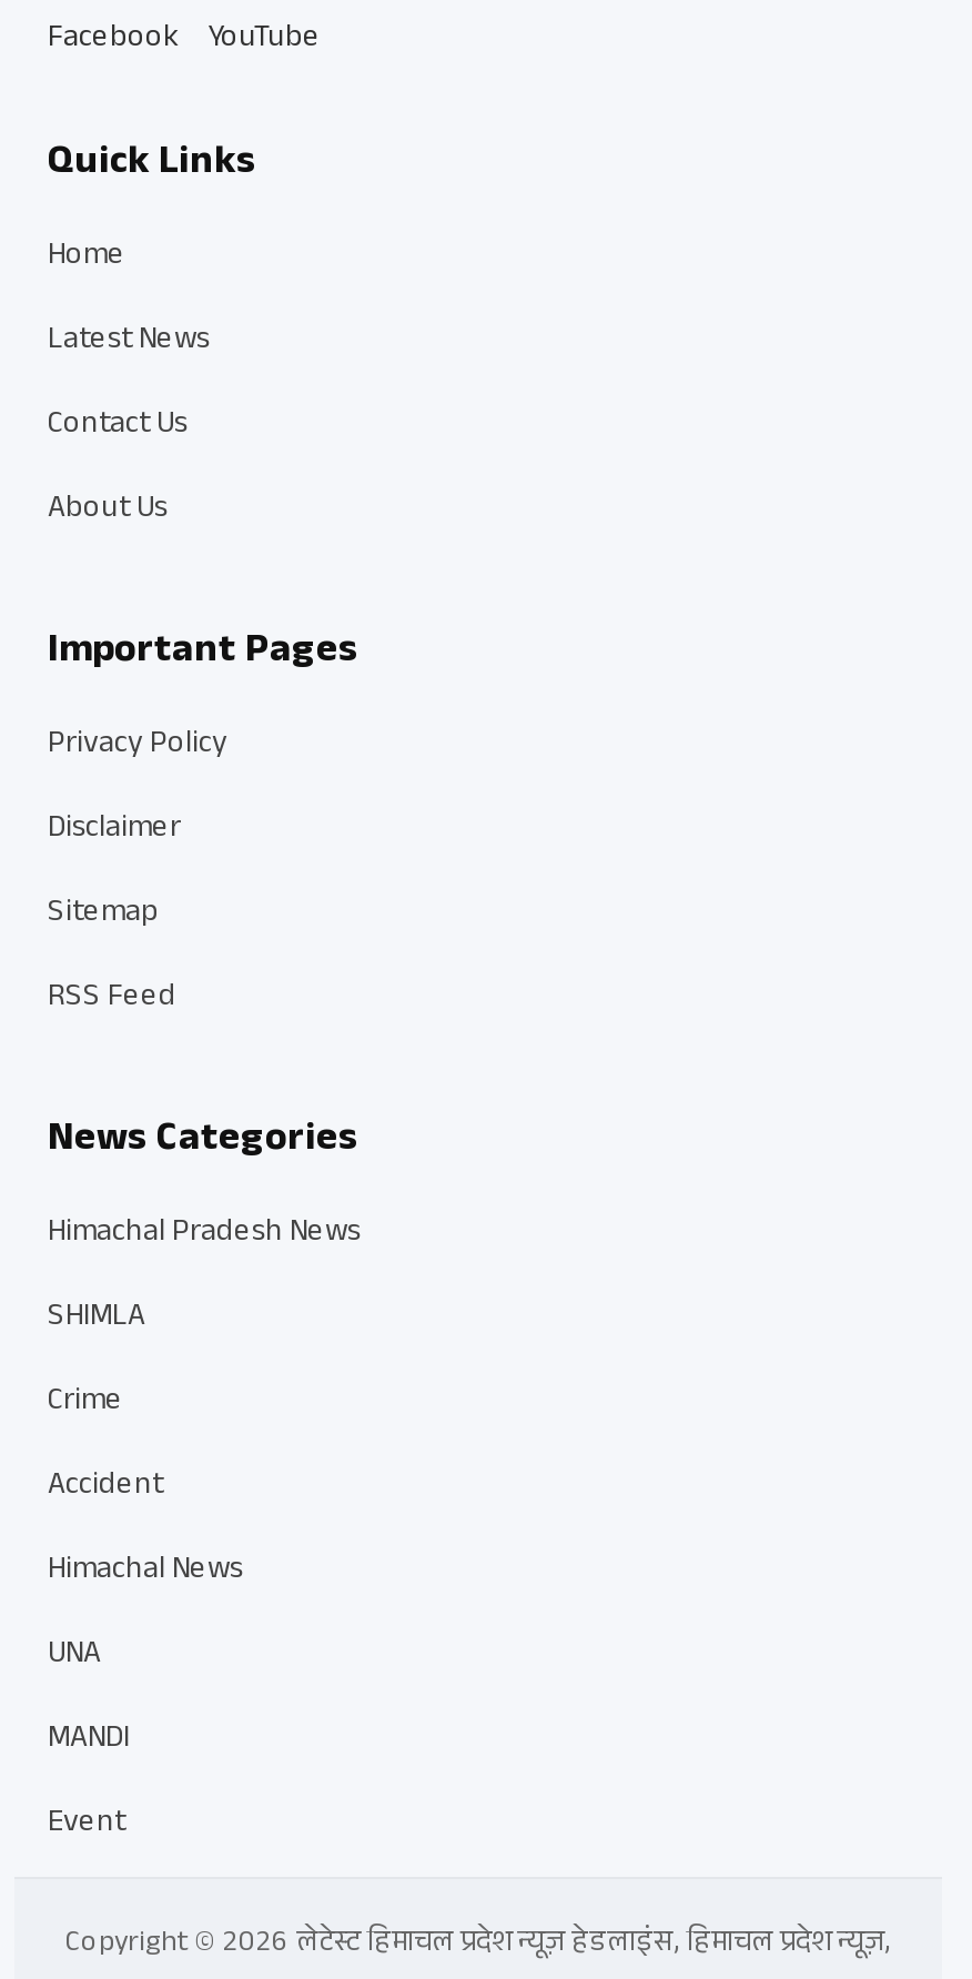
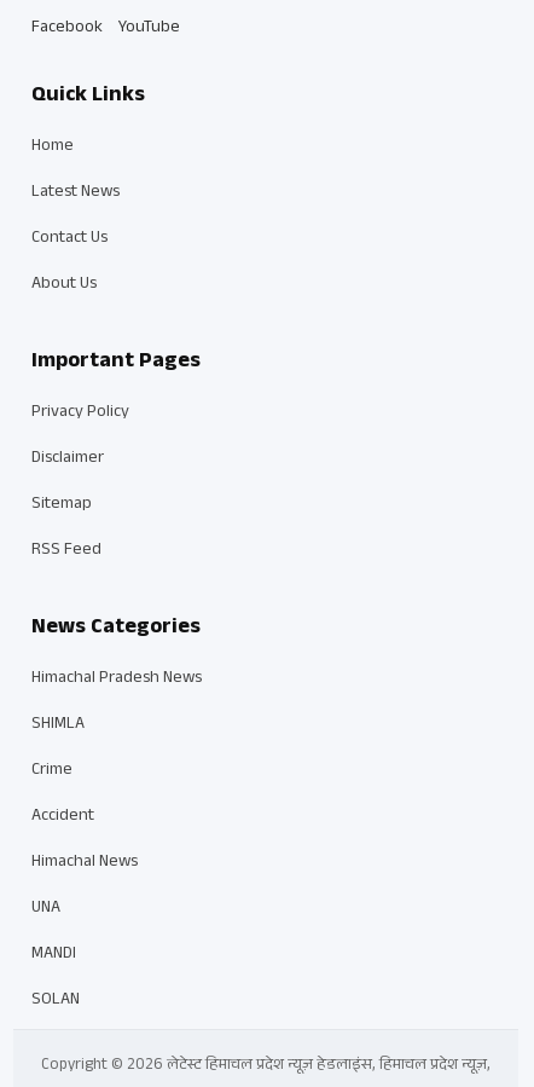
- Event
+ SOLAN
